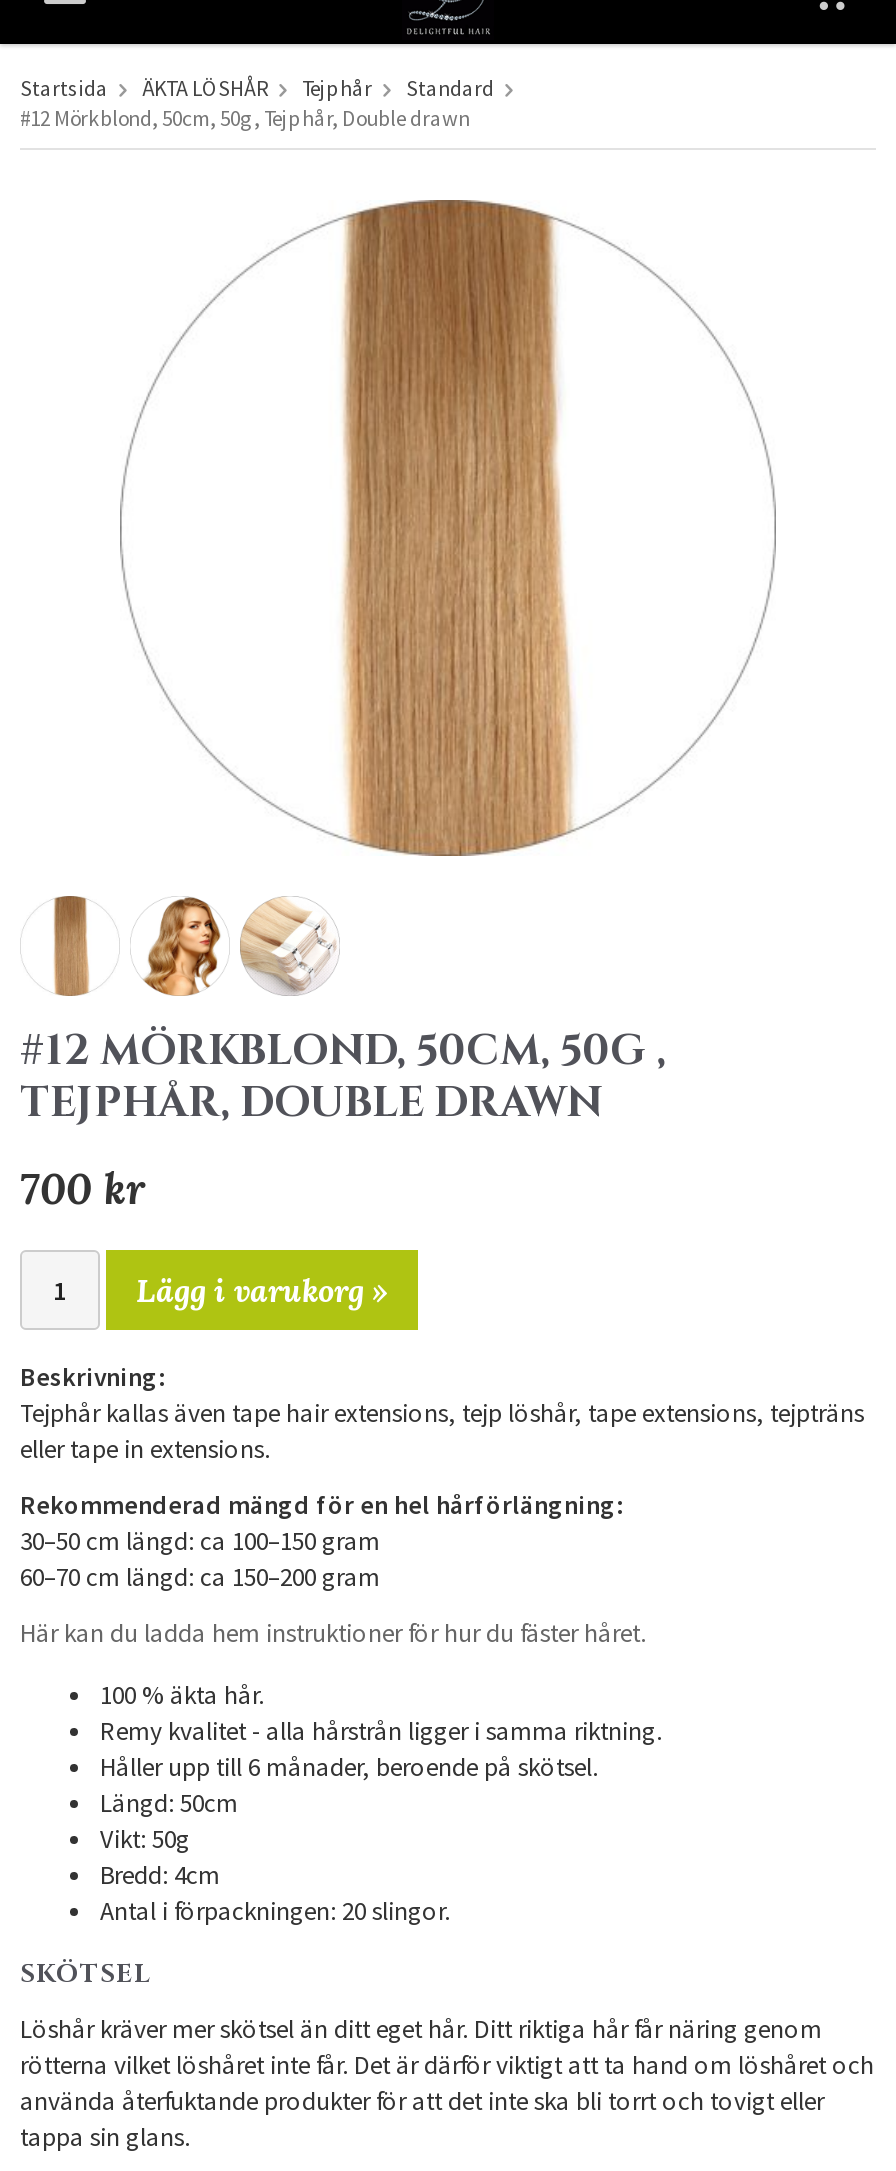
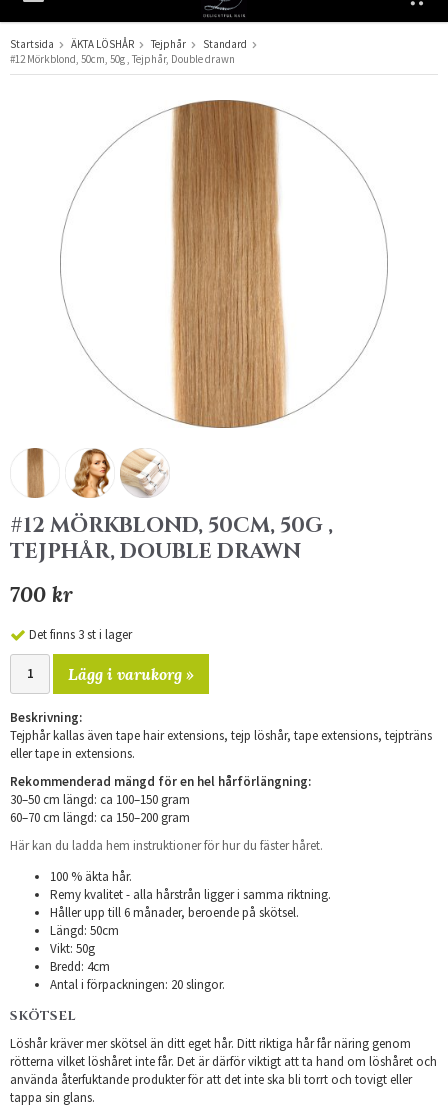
+ Det finns 3 st i lager
